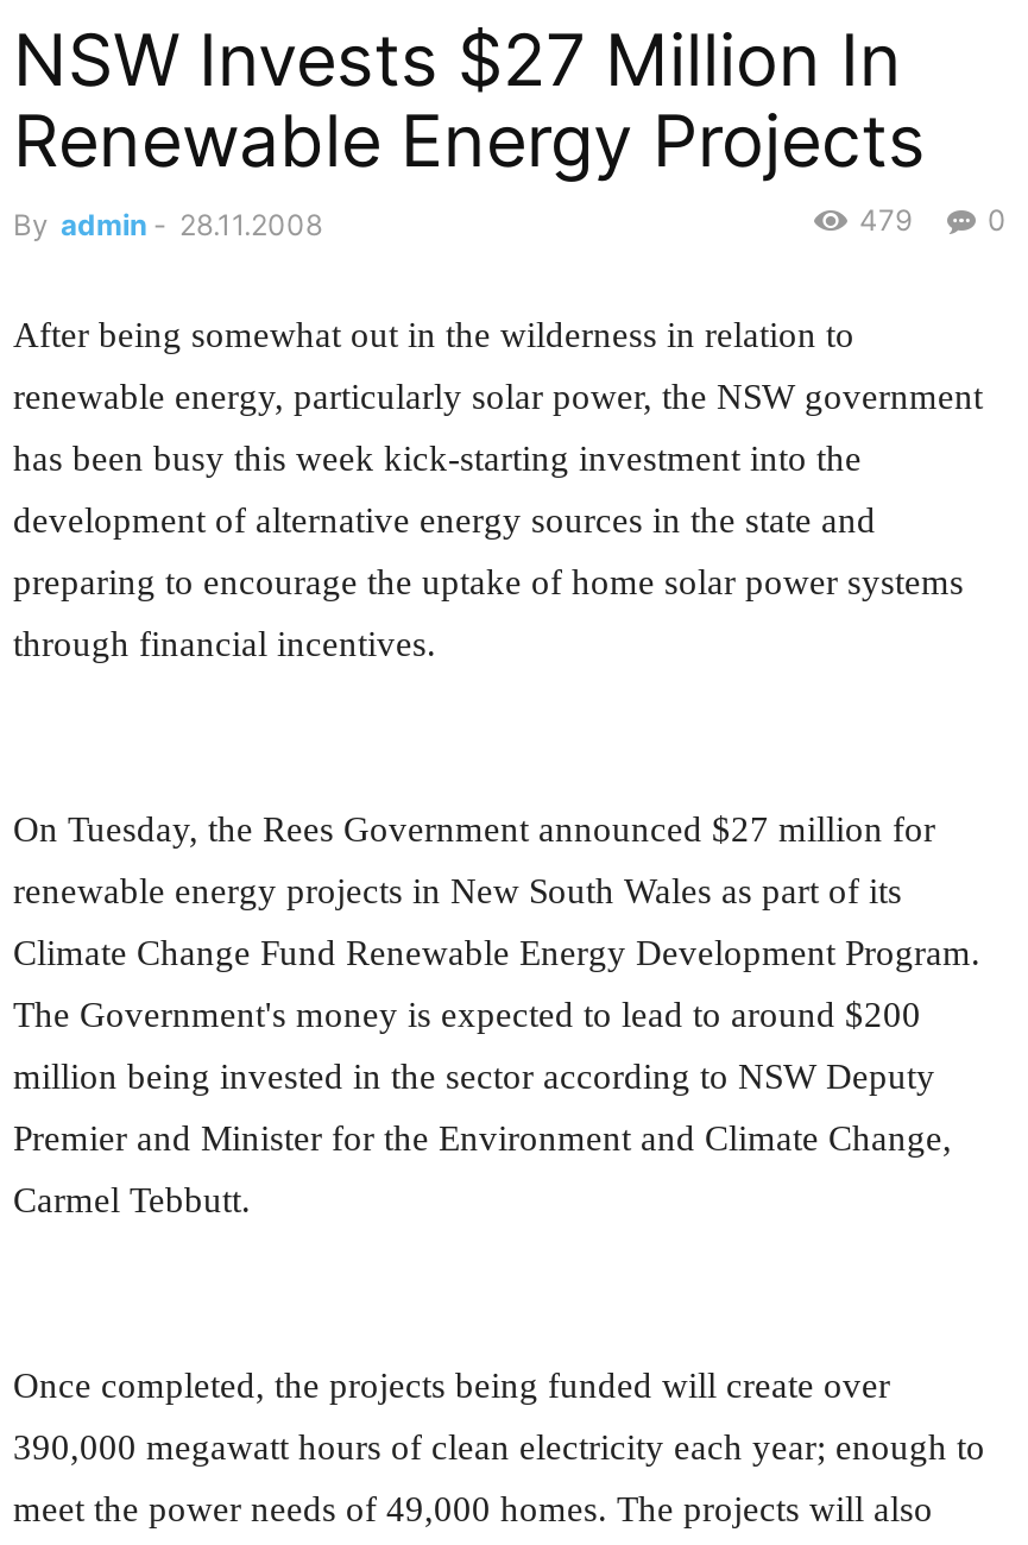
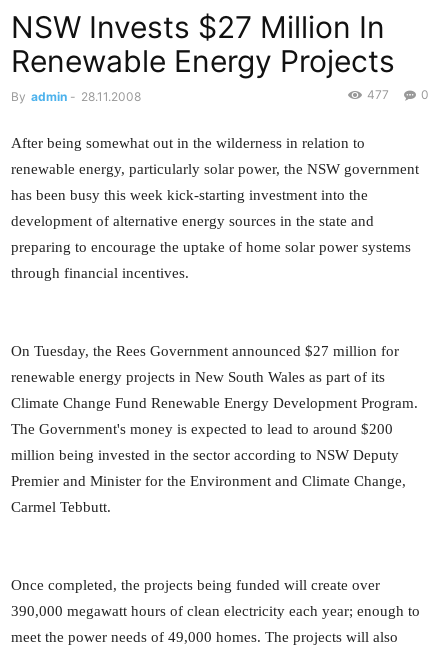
- 479
+ 477
